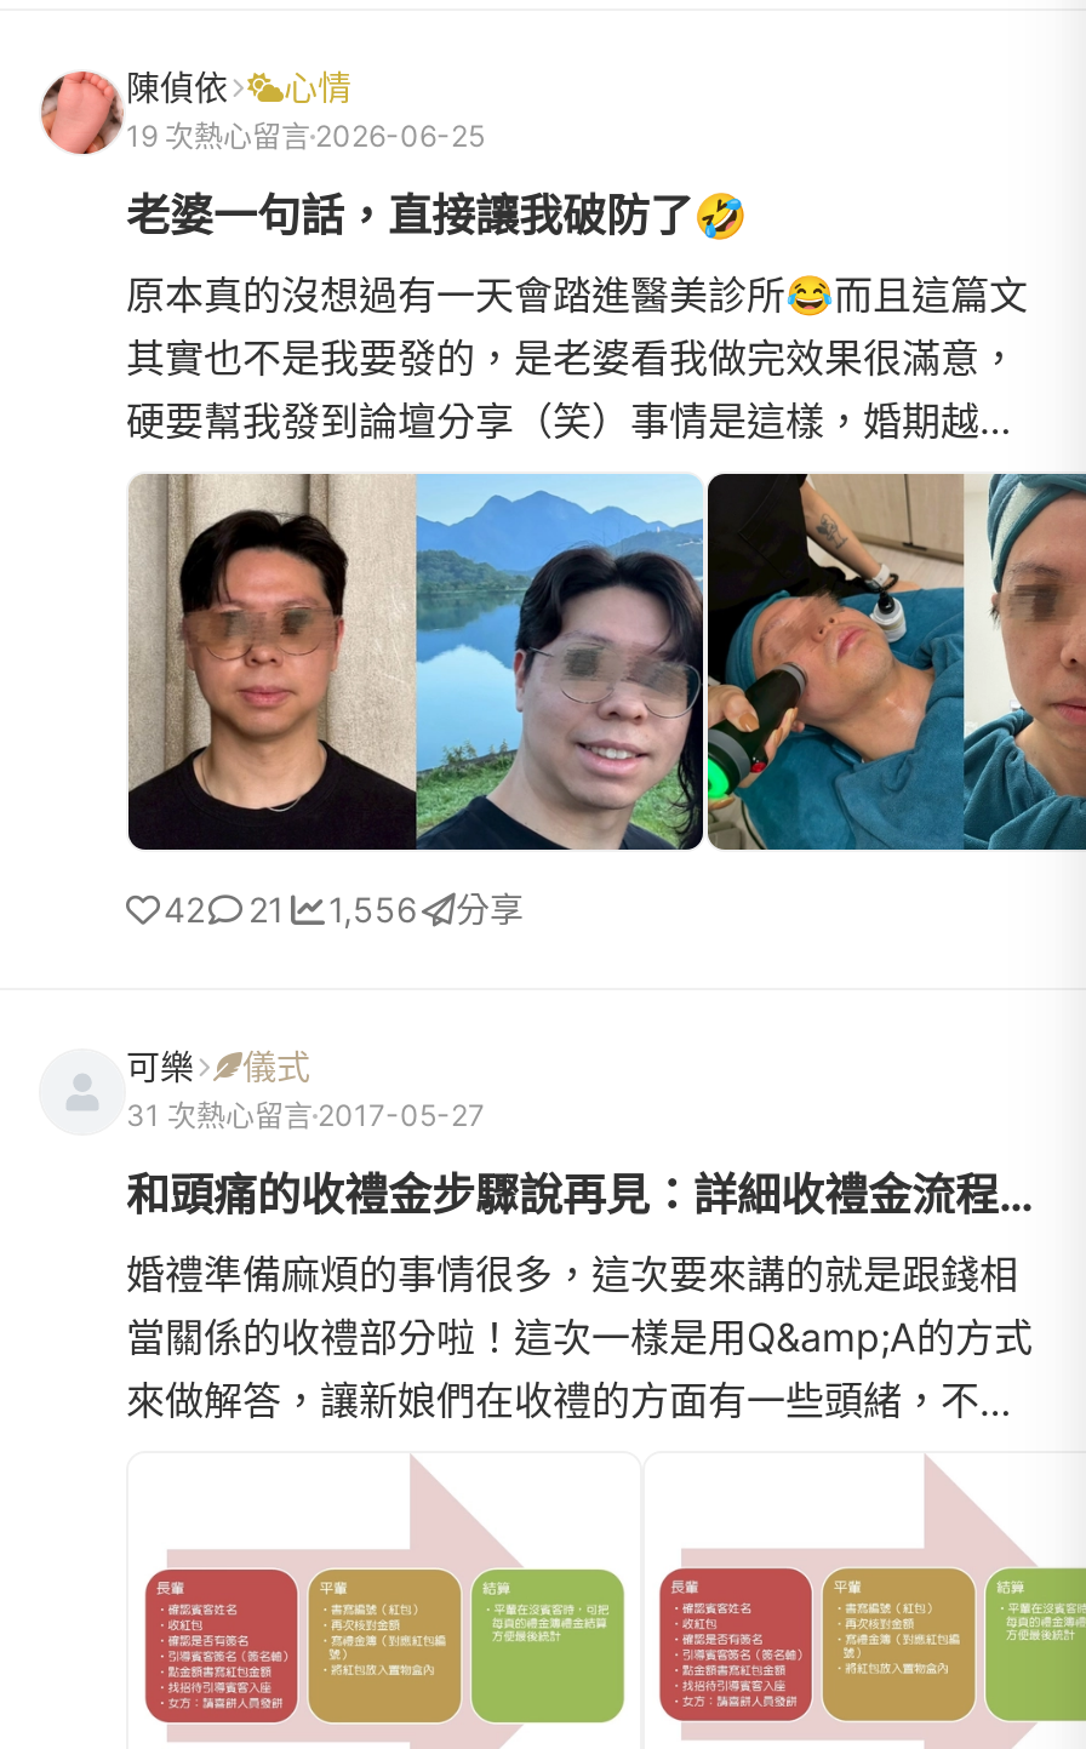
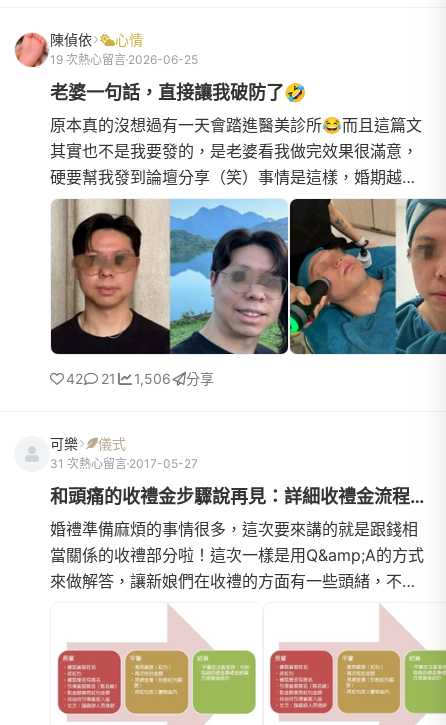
- 42 21 1,556 分享
+ 42 21 1,506 分享
